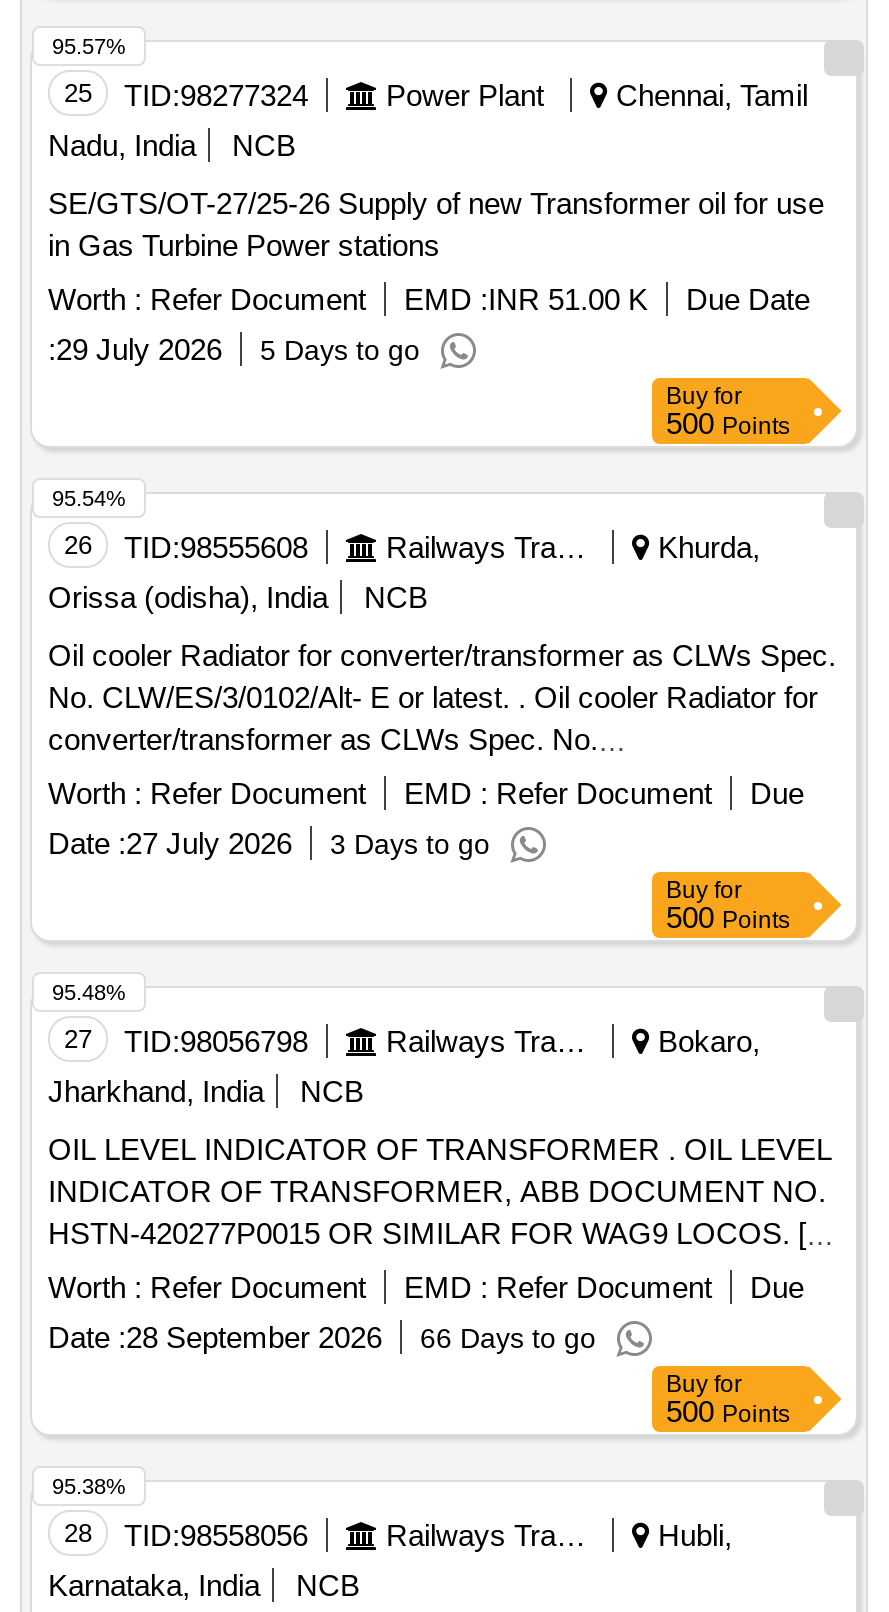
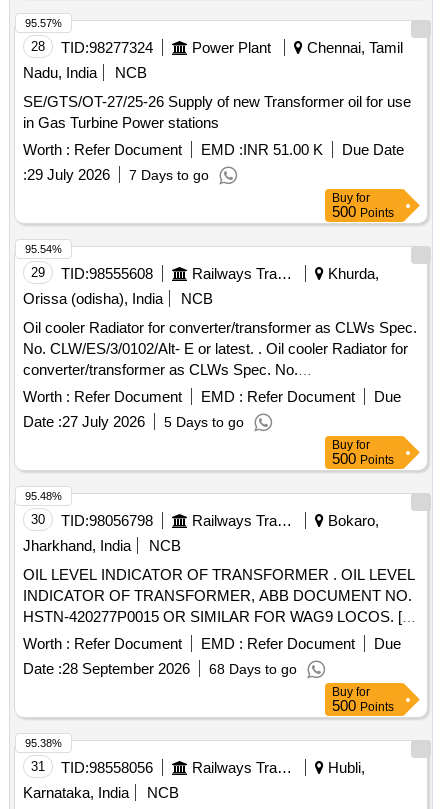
- 25 TID:98277324
+ 28 TID:98277324

- :29 July 2026 5 Days to go
+ :29 July 2026 7 Days to go

- 26 TID:98555608
+ 29 TID:98555608

- Date : 27 July 2026 3 Days to go
+ Date : 27 July 2026 5 Days to go

- 27 TID:98056798
+ 30 TID:98056798

- Date : 28 September 2026 66 Days to go
+ Date : 28 September 2026 68 Days to go

- 28 TID:98558056
+ 31 TID:98558056
